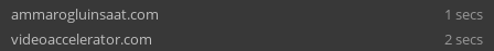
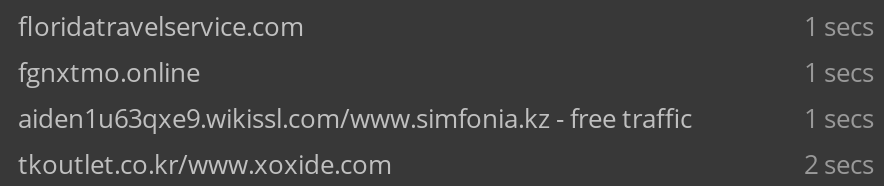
- ammarogluinsaat.com
+ floridatravelservice.com

- videoaccelerator.com
+ fgnxtmo.online
+ 1 secs
+ aiden1u63qxe9.wikissl.com/www.simfonia.kz - free traffic
+ 1 secs
+ tkoutlet.co.kr/www.xoxide.com
